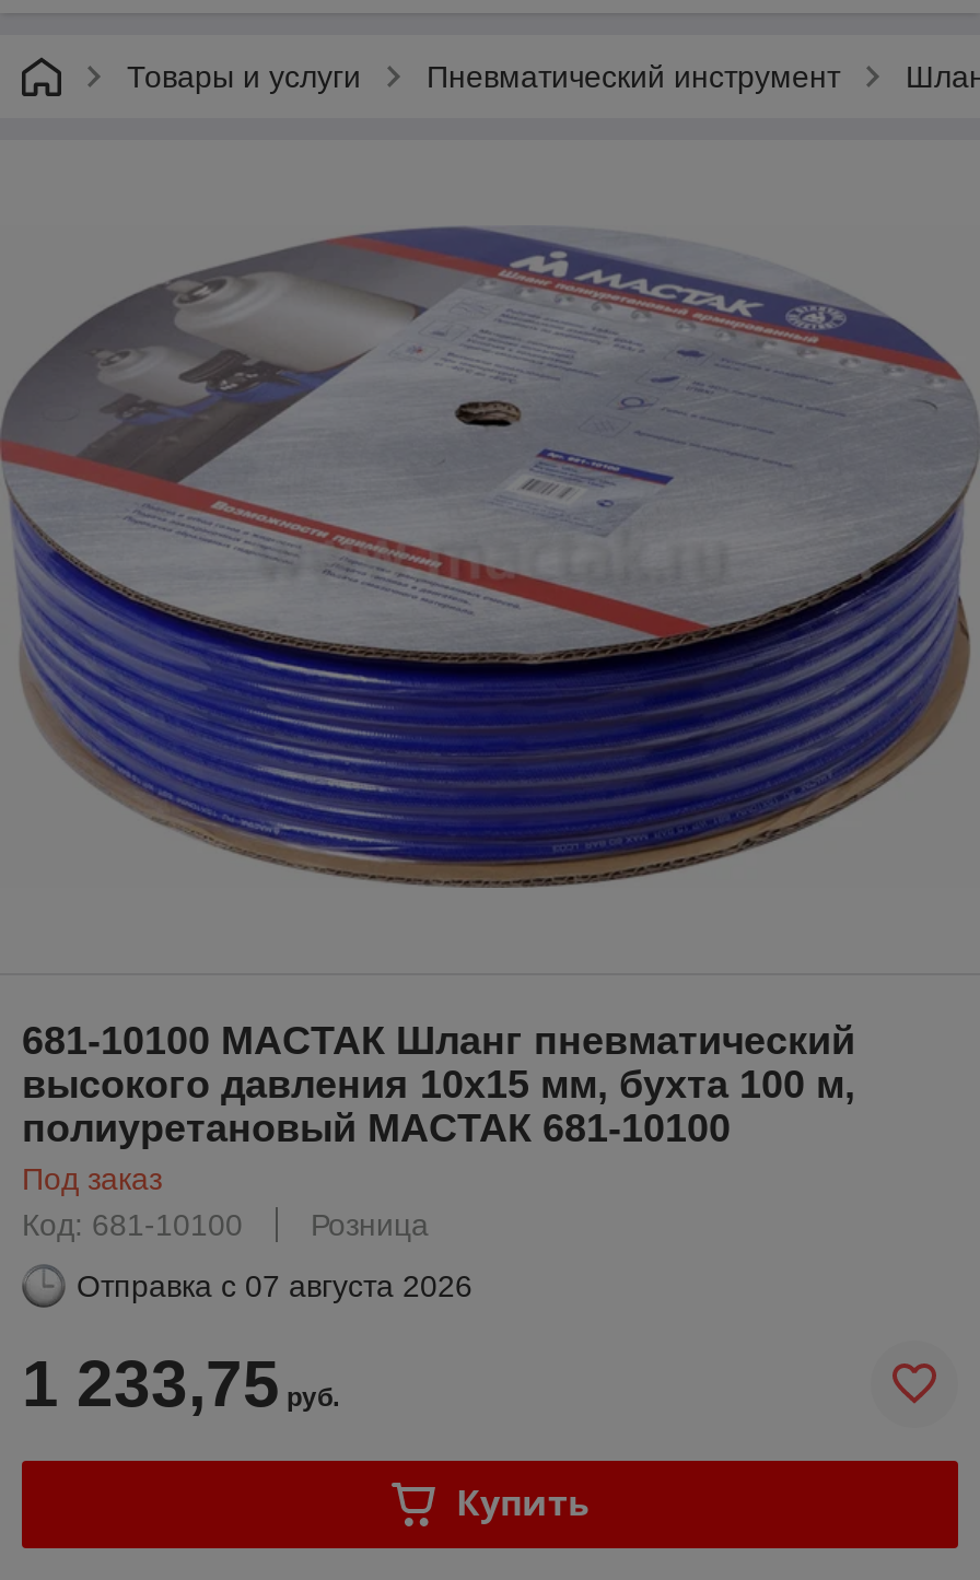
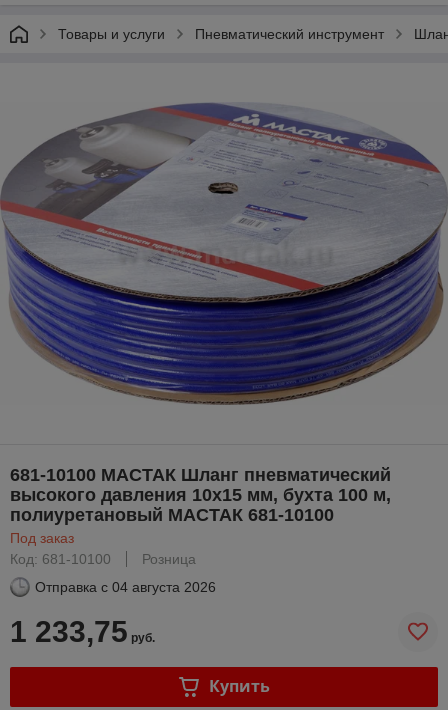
- Отправка с 07 августа 2026
+ Отправка с 04 августа 2026
